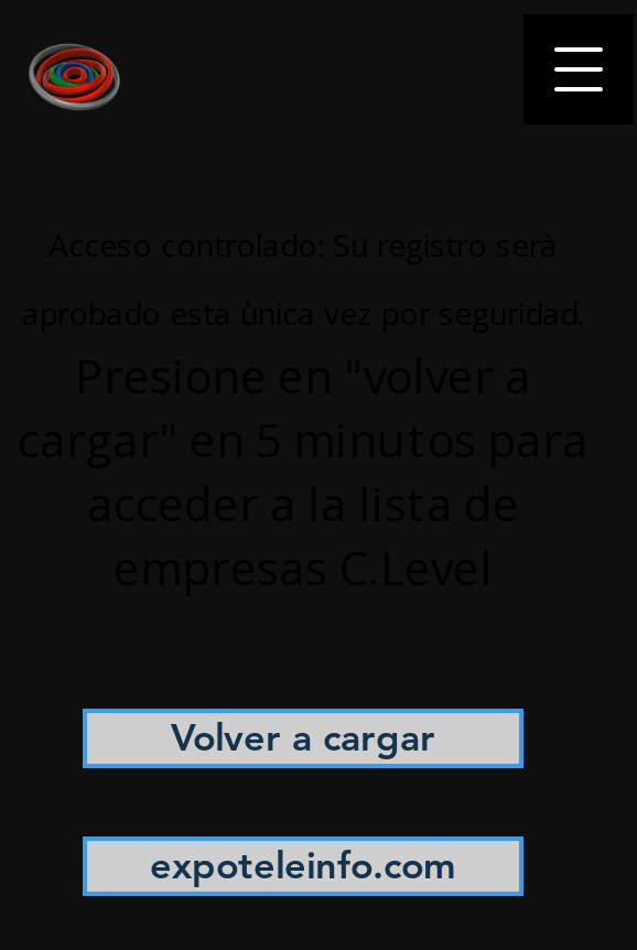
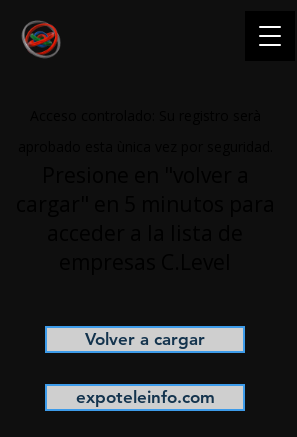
- [image]
+ [image]
